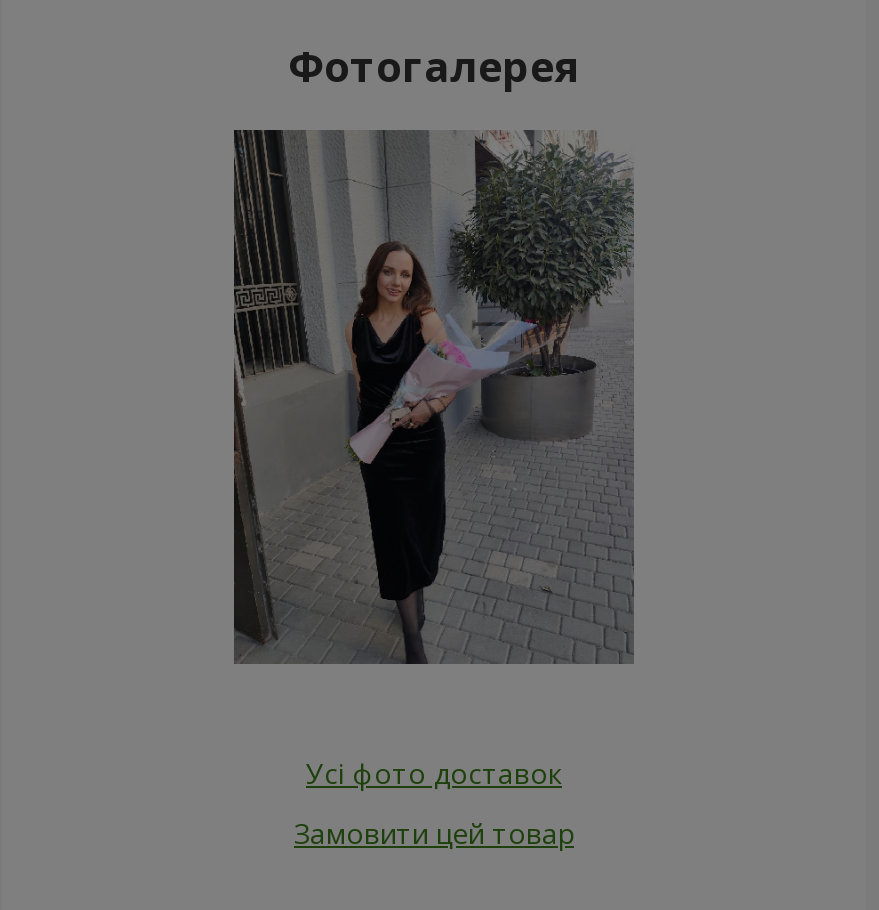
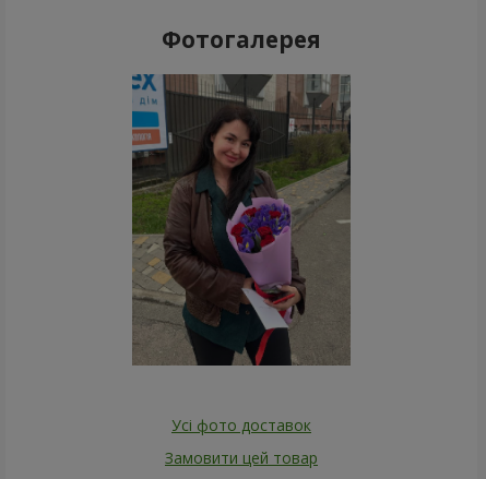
- [image]
+ [image]
